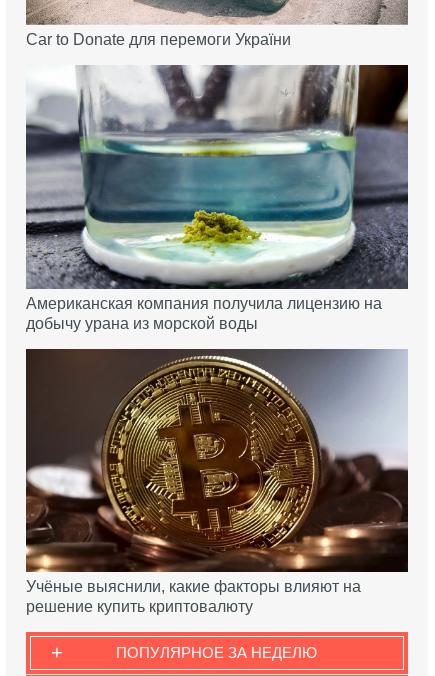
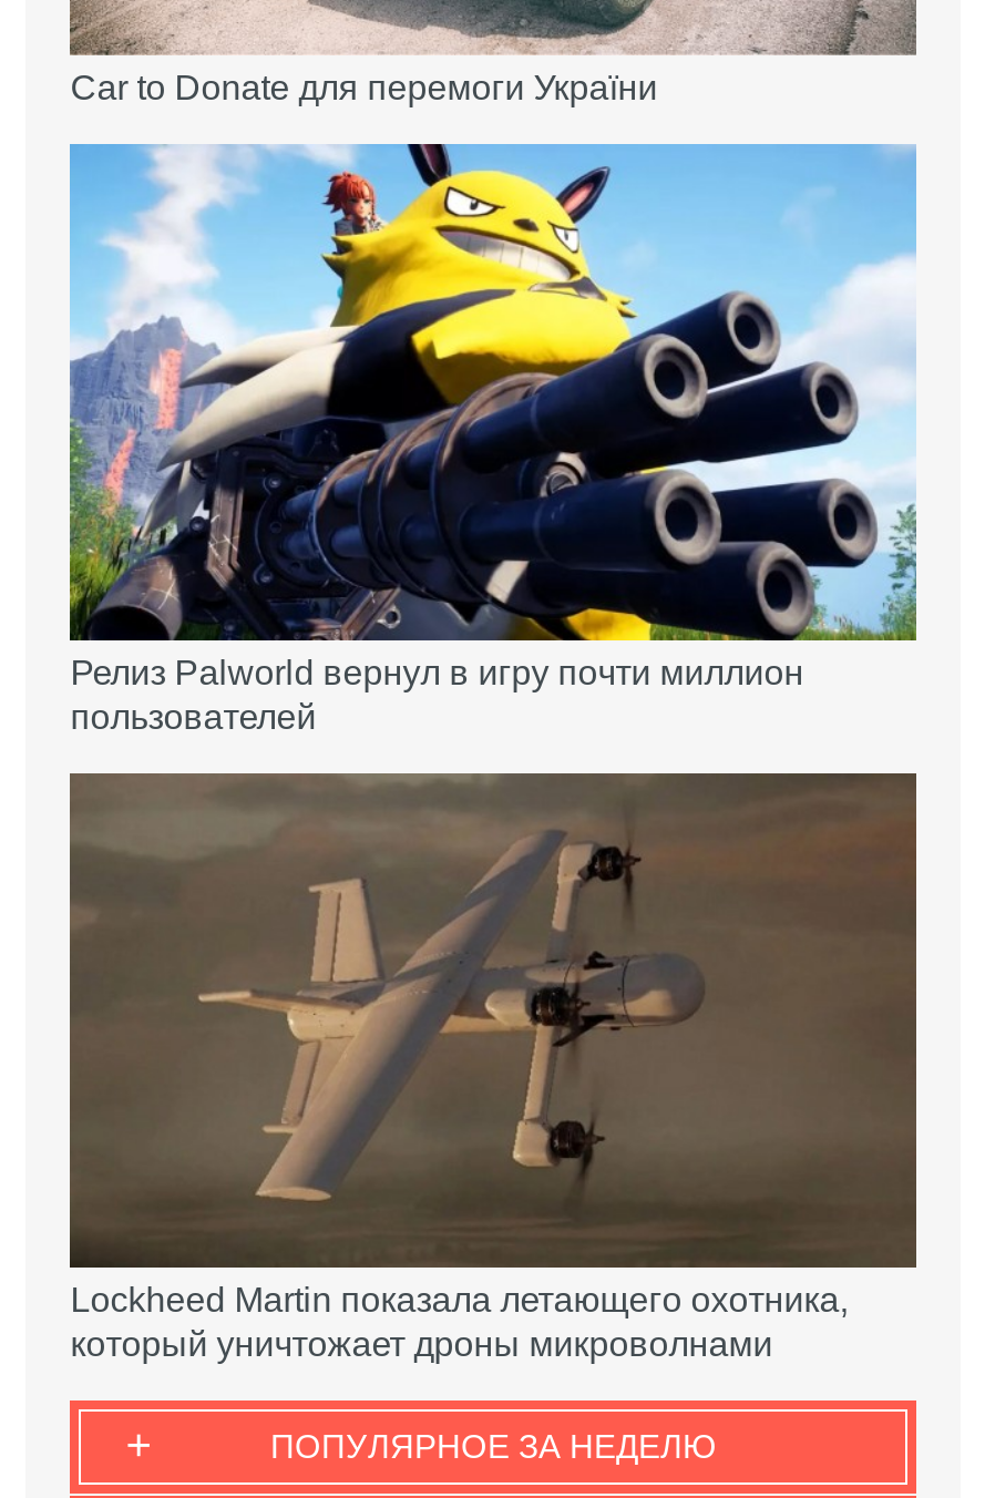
- [image]
- Американская компания получила лицензию на
- добычу урана из морской воды
+ [image]
+ Релиз Palworld вернул в игру почти миллион
+ пользователей

- [image]
- Учёные выяснили, какие факторы влияют на
- решение купить криптовалюту
+ [image]
+ Lockheed Martin показала летающего охотника,
+ который уничтожает дроны микроволнами
